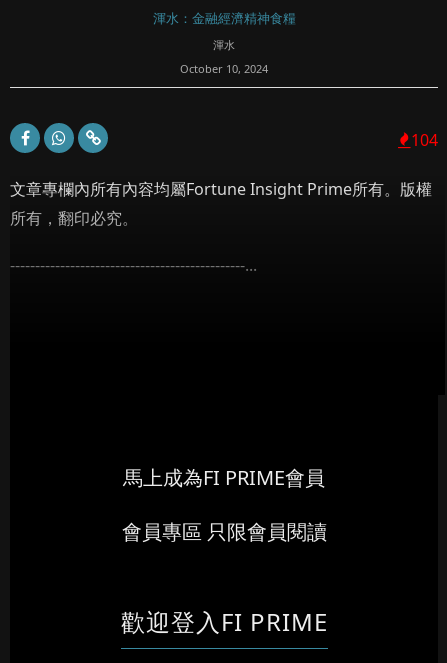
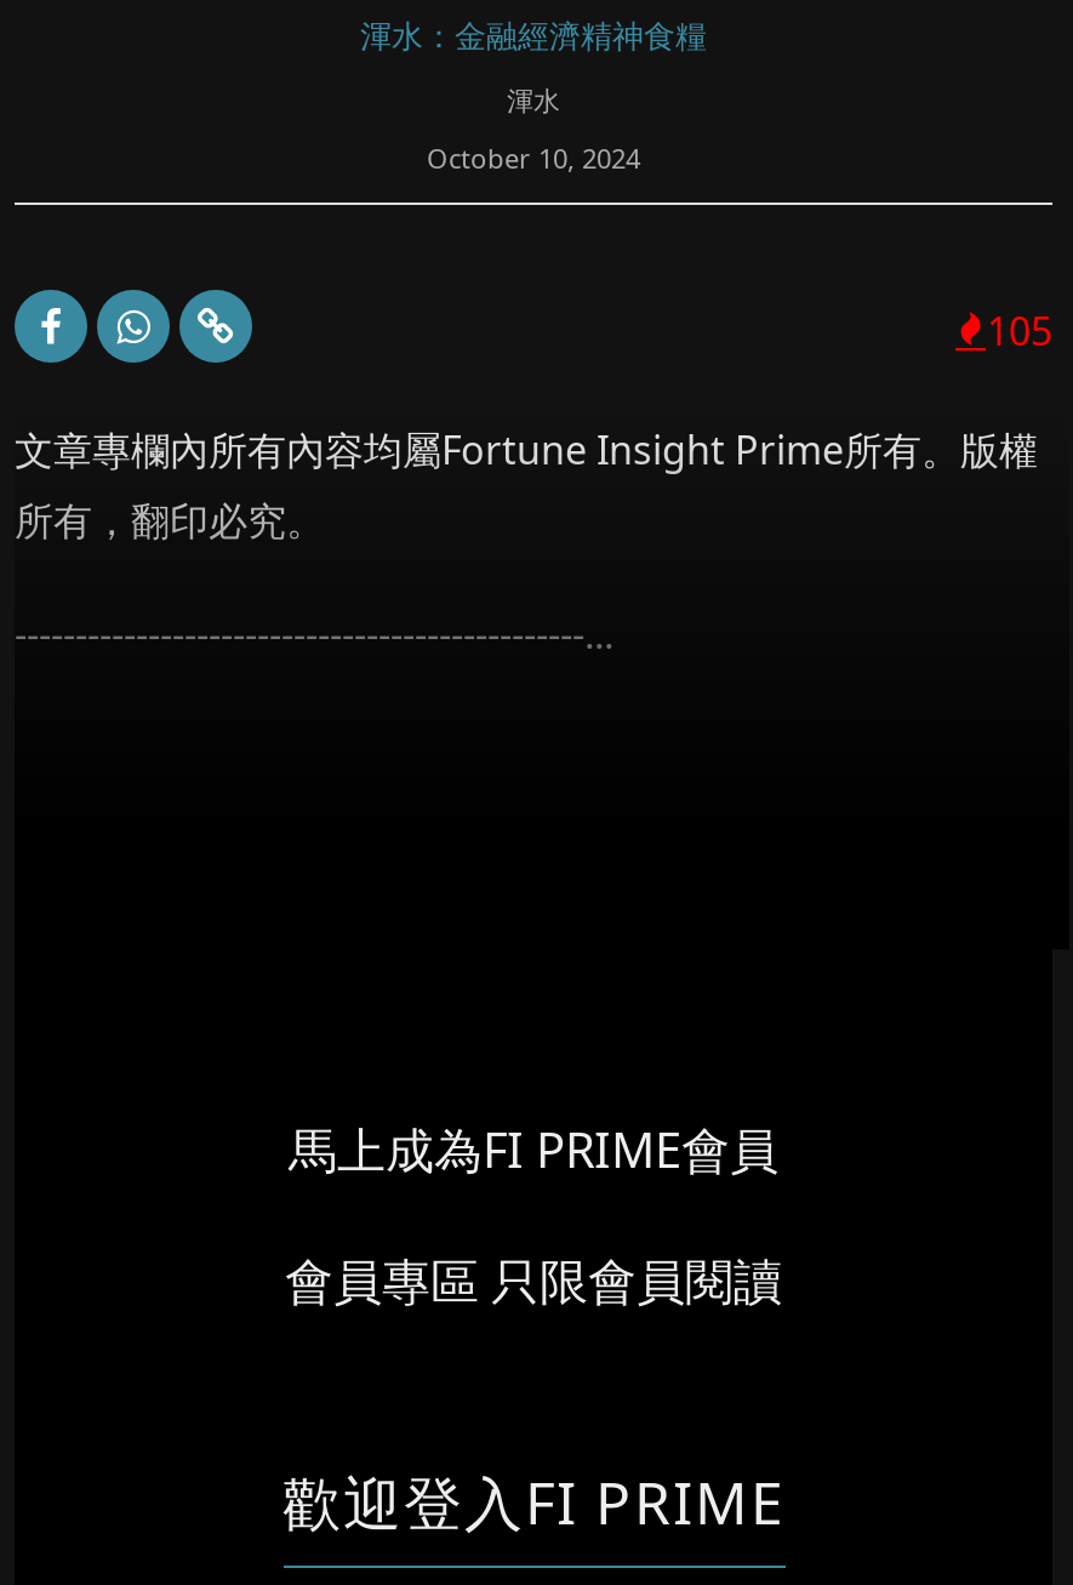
- 104
+ 105
